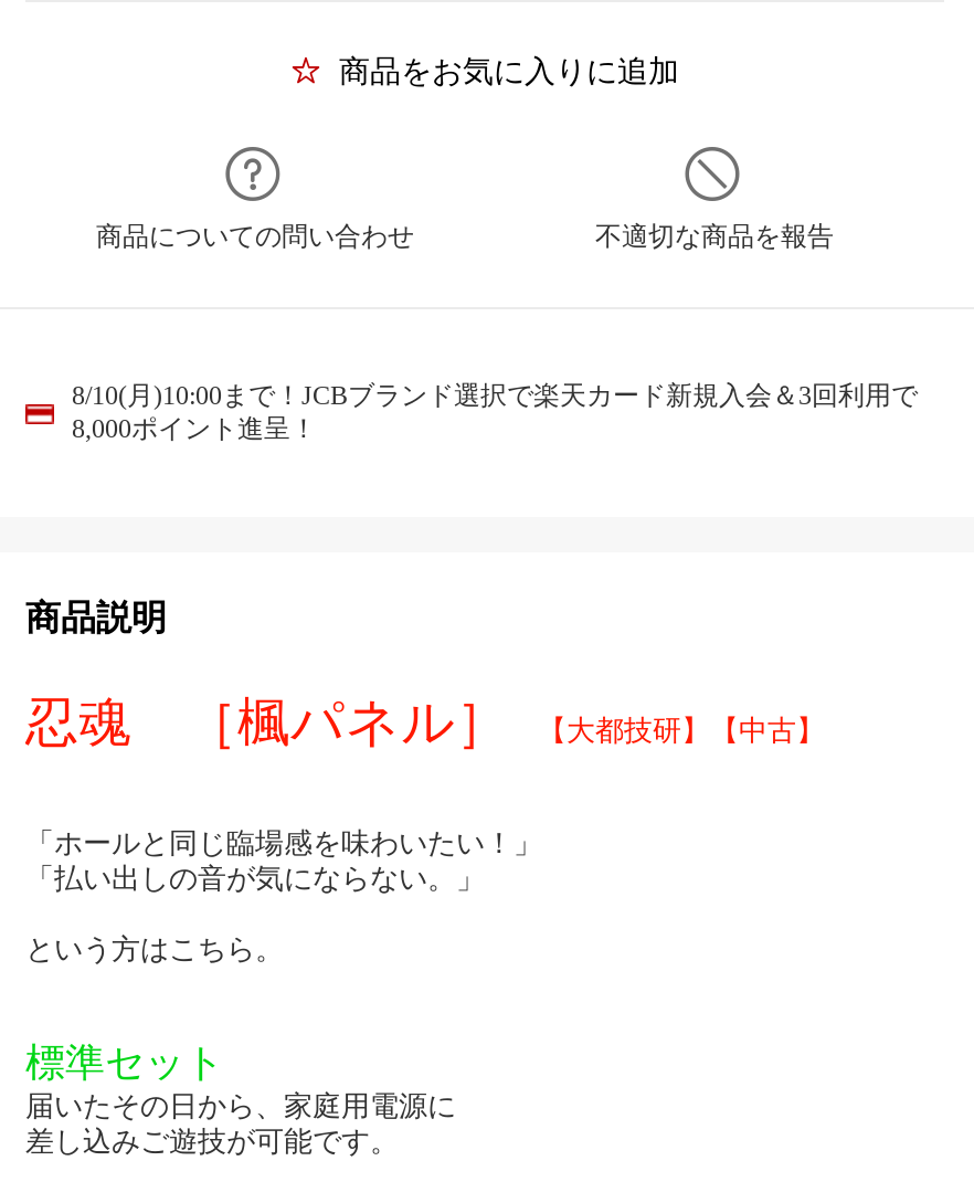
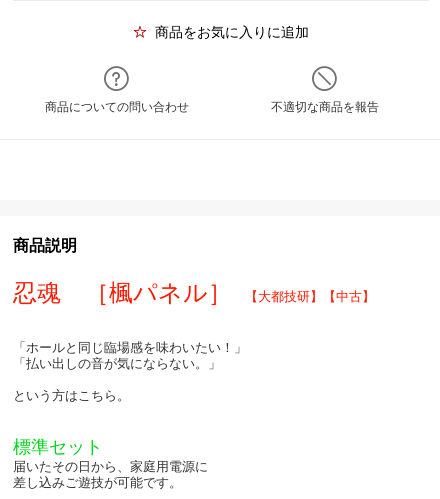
- 8/10(月)10:00まで！JCBブランド選択で楽天カード新規入会＆3回利用で
- 8,000ポイント進呈！
